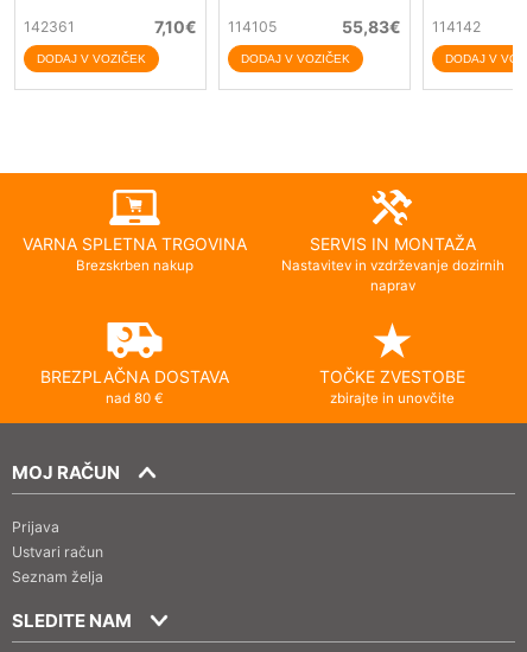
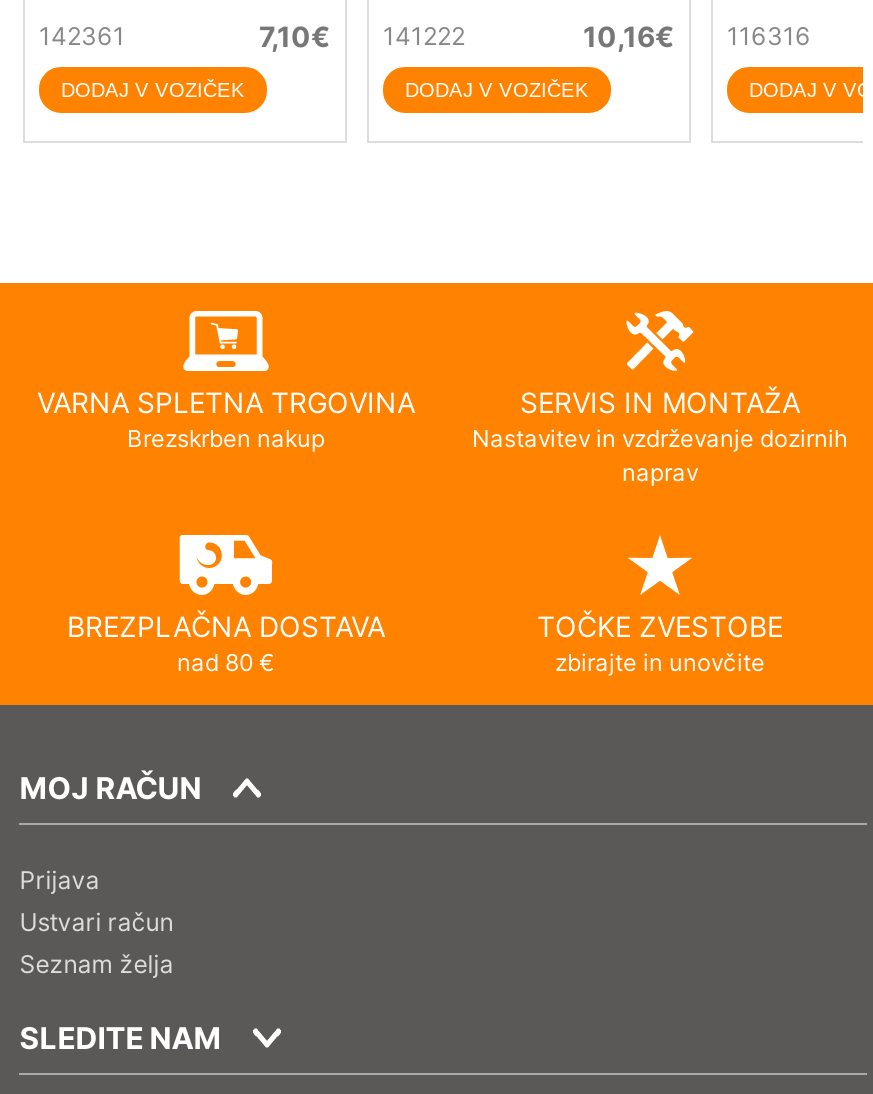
- 114105
- 55,83€
+ 141222
+ 10,16€

- 114142
+ 116316
